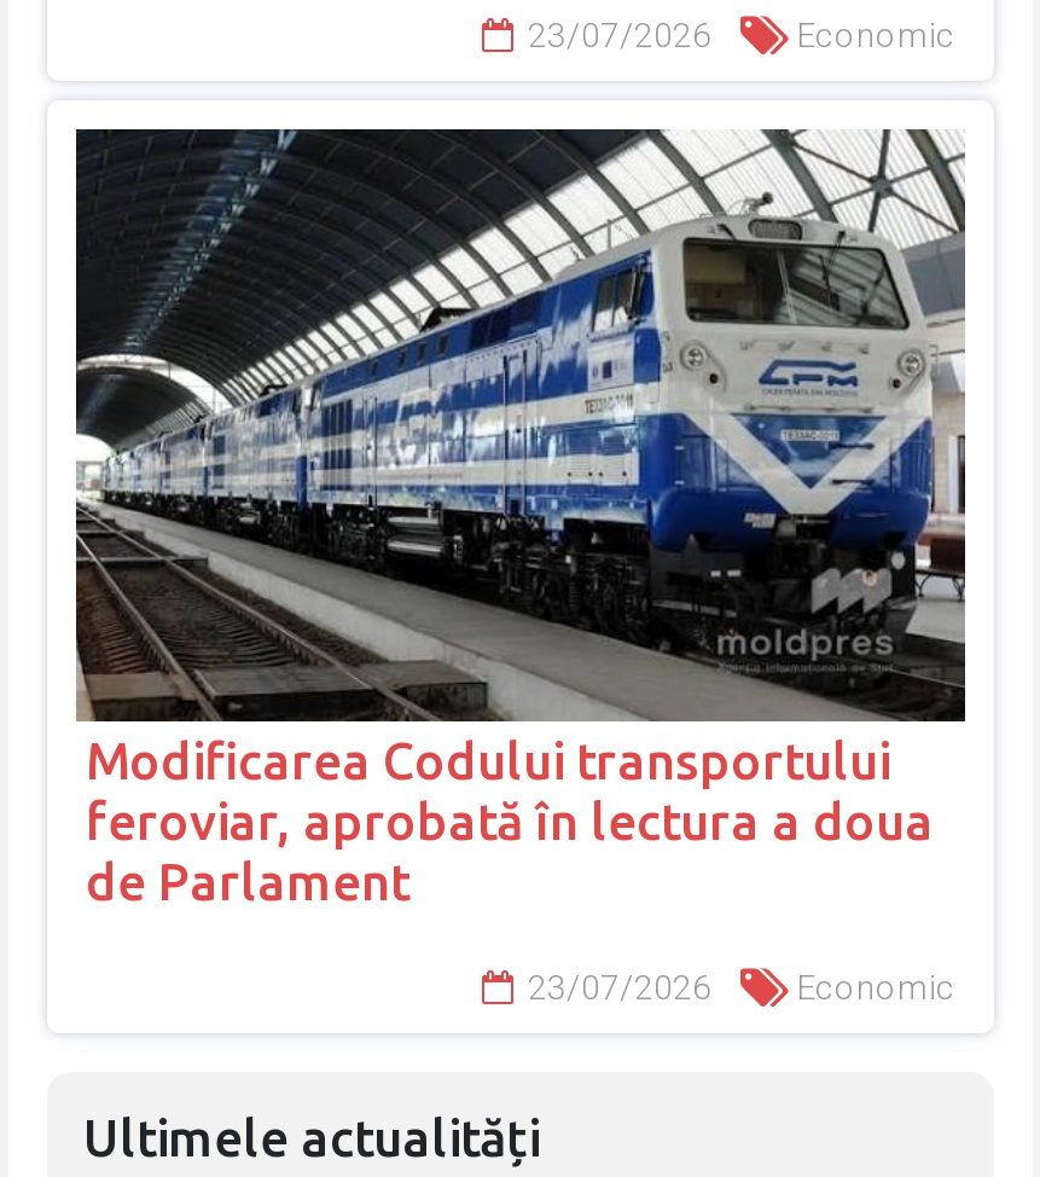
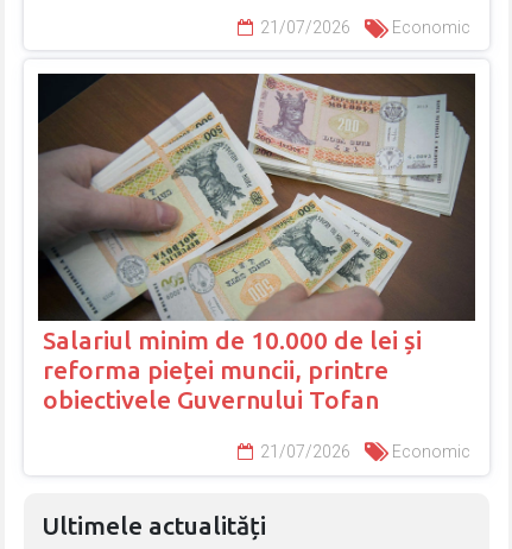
- 23/07/2026 Economic
+ 21/07/2026 Economic

- [image]
- Modificarea Codului transportului
- feroviar, aprobată în lectura a doua
- de Parlament
+ [image]
+ Salariul minim de 10.000 de lei și
+ reforma pieței muncii, printre
+ obiectivele Guvernului Tofan

- 23/07/2026 Economic
+ 21/07/2026 Economic
